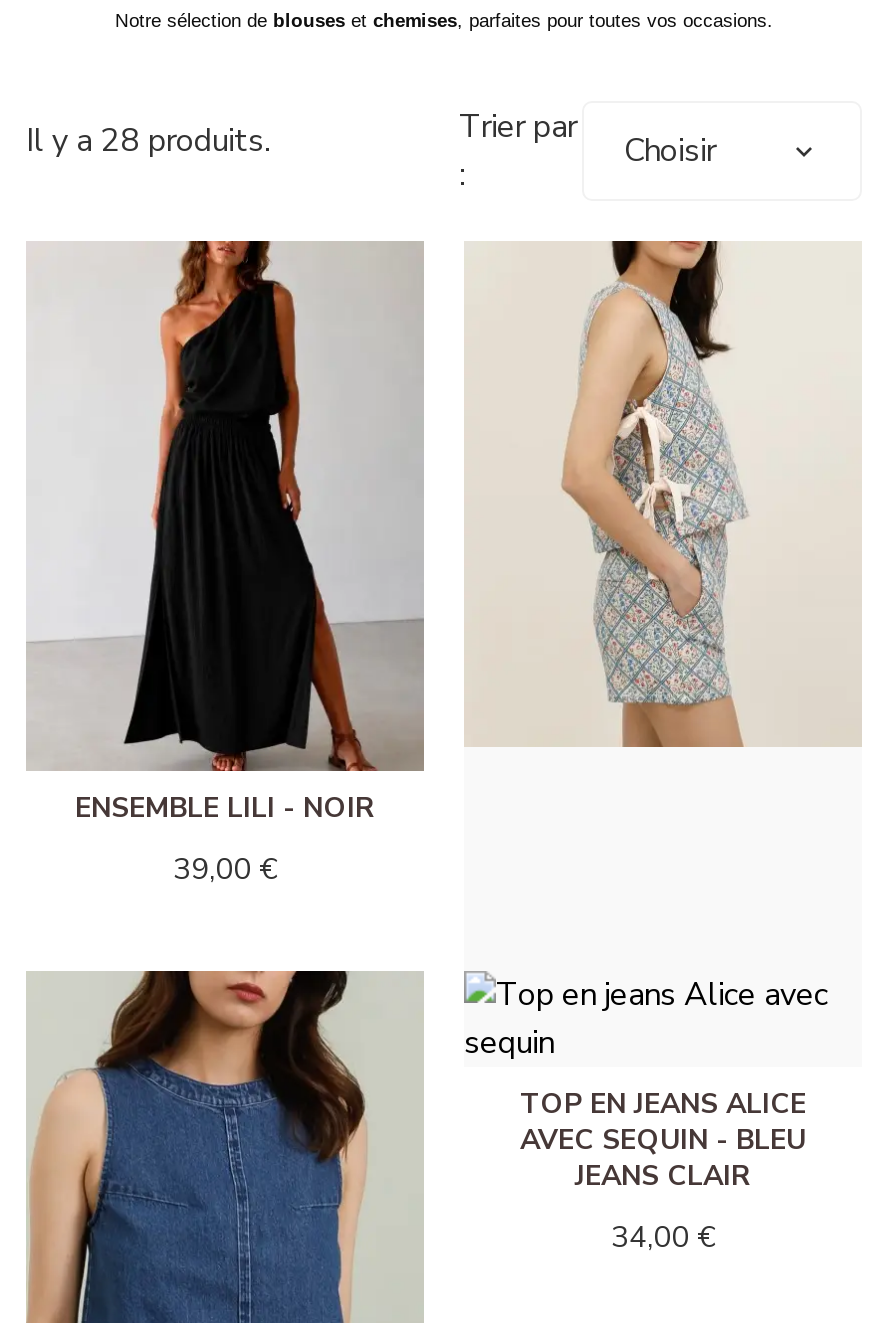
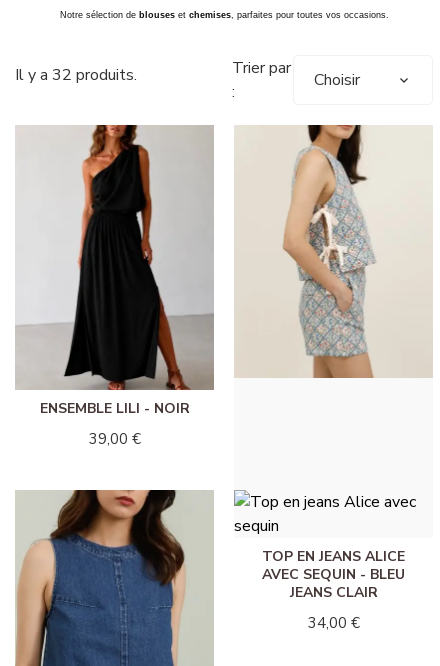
- Il y a 28 produits.
+ Il y a 32 produits.
